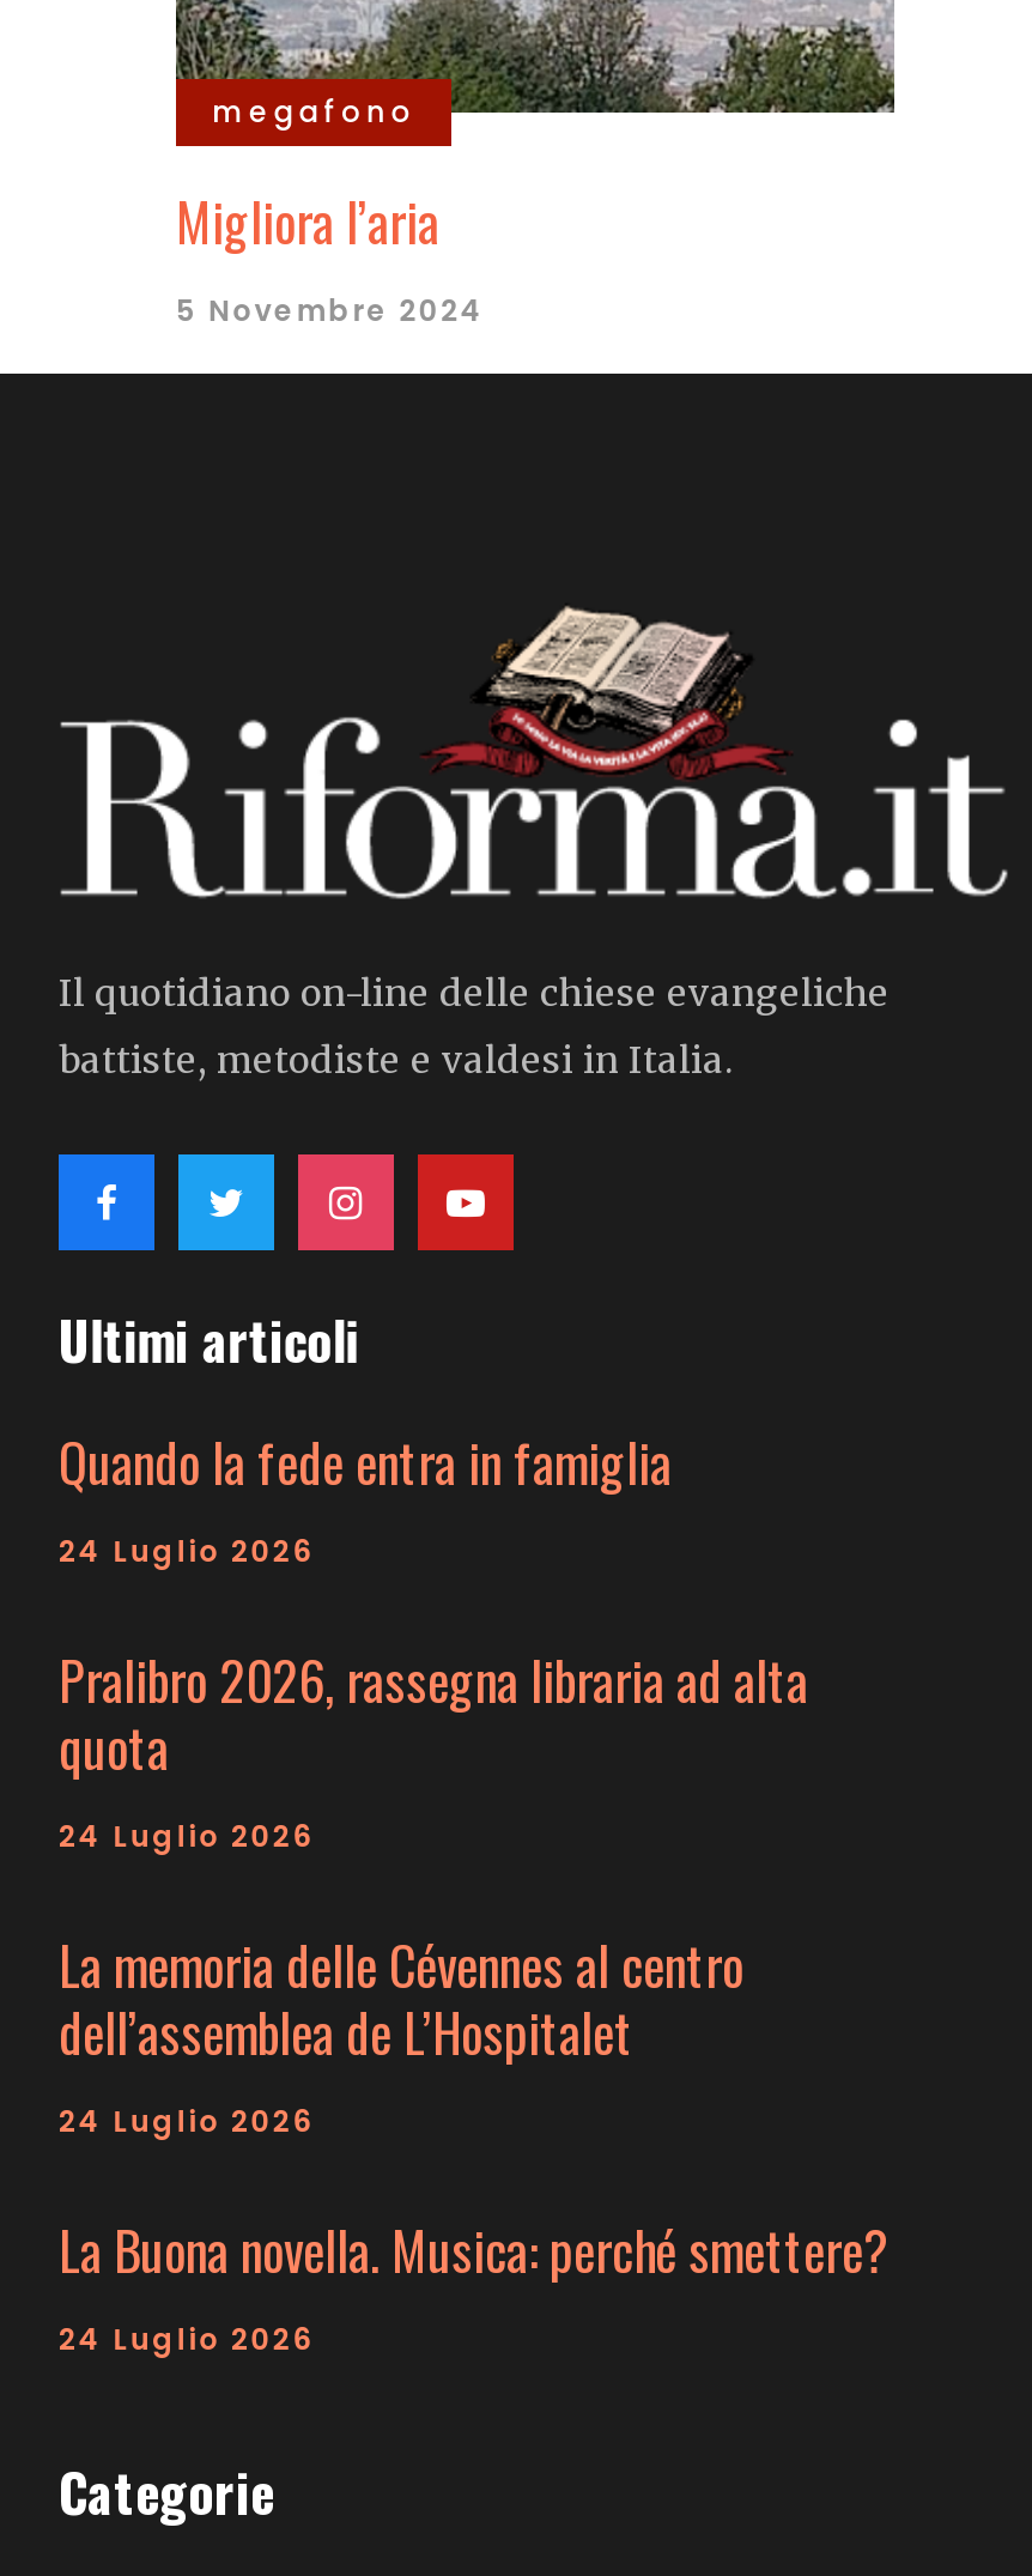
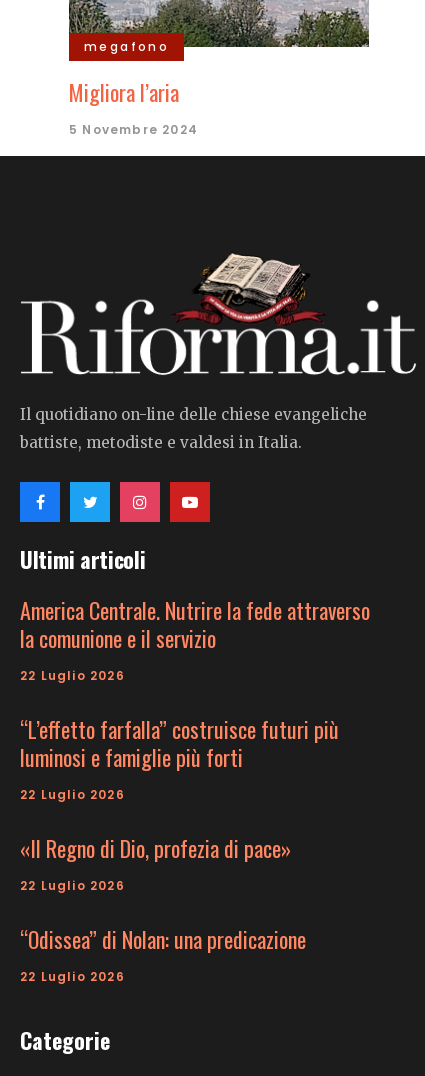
- Quando la fede entra in famiglia
- 24 Luglio 2026
+ America Centrale. Nutrire la fede attraverso
+ la comunione e il servizio
+ 22 Luglio 2026

- Pralibro 2026, rassegna libraria ad alta
- quota
- 24 Luglio 2026
+ “L’effetto farfalla” costruisce futuri più
+ luminosi e famiglie più forti
+ 22 Luglio 2026

- La memoria delle Cévennes al centro
- dell’assemblea de L’Hospitalet
- 24 Luglio 2026
+ «Il Regno di Dio, profezia di pace»
+ 22 Luglio 2026

- La Buona novella. Musica: perché smettere?
- 24 Luglio 2026
+ “Odissea” di Nolan: una predicazione
+ 22 Luglio 2026
